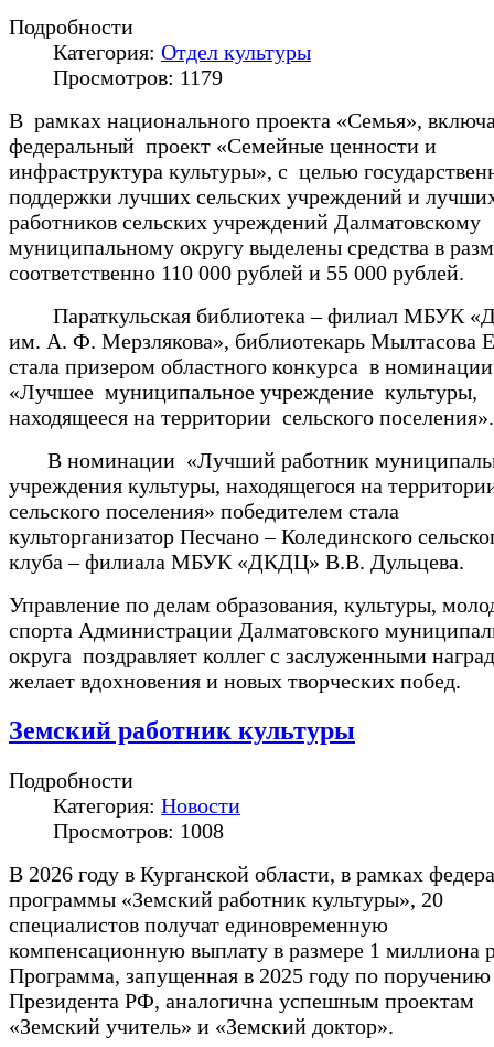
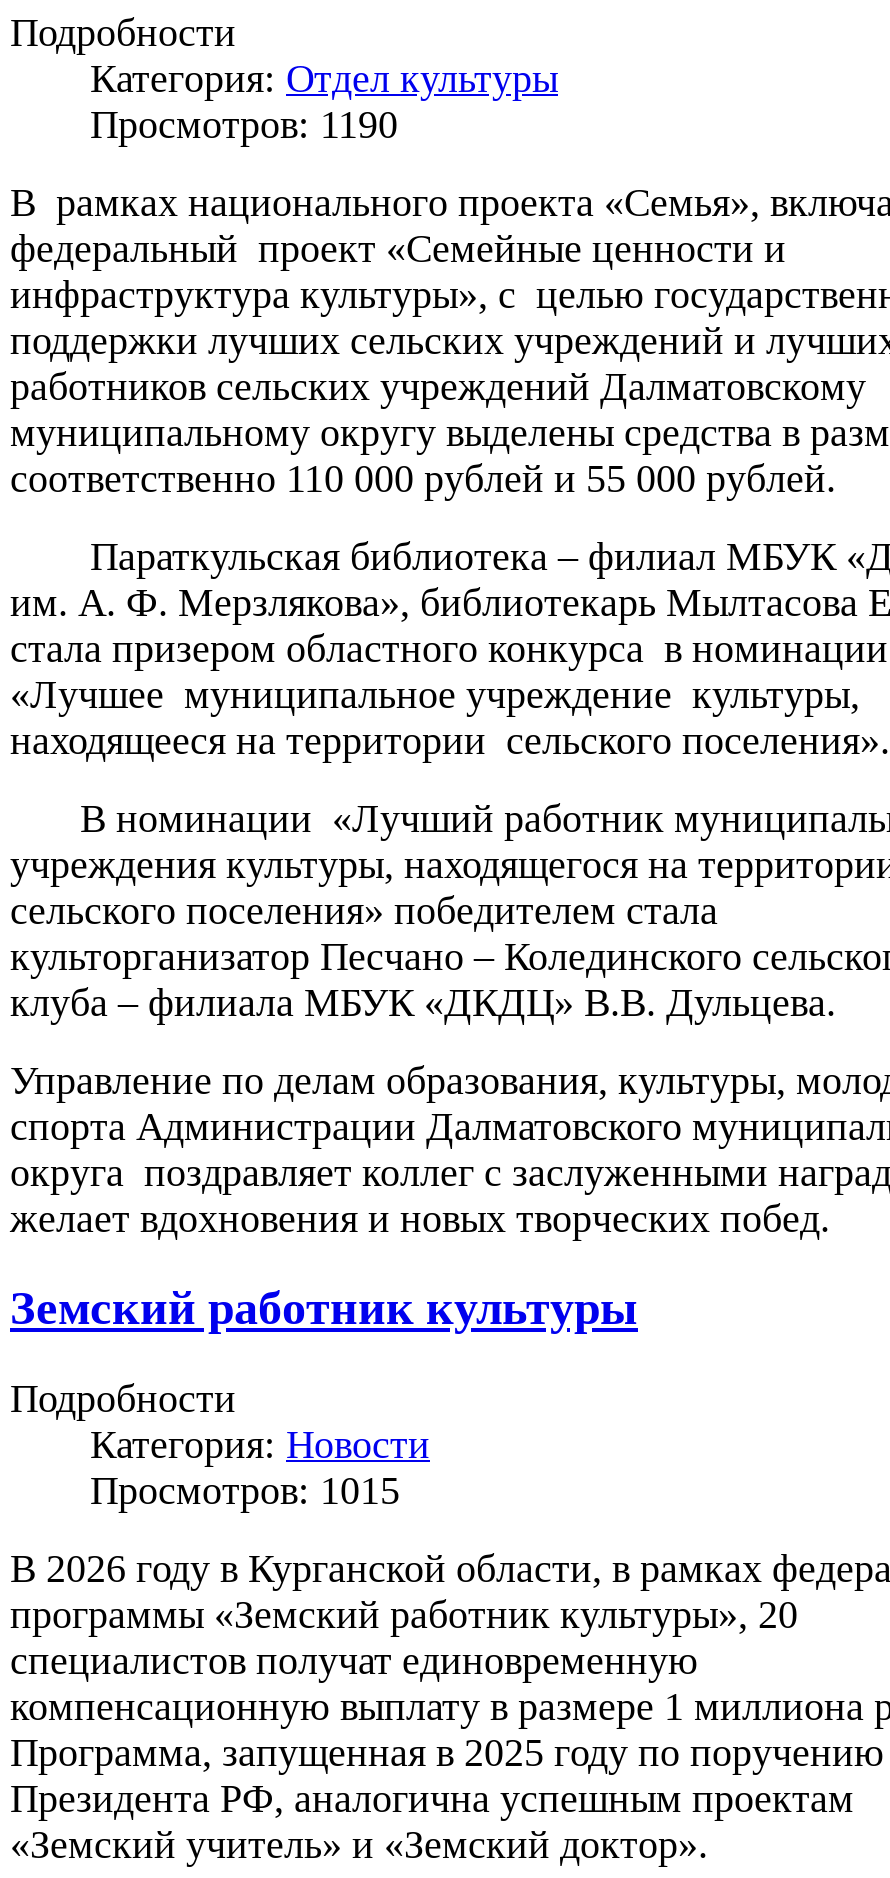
- Просмотров: 1179
+ Просмотров: 1190

- Просмотров: 1008
+ Просмотров: 1015
